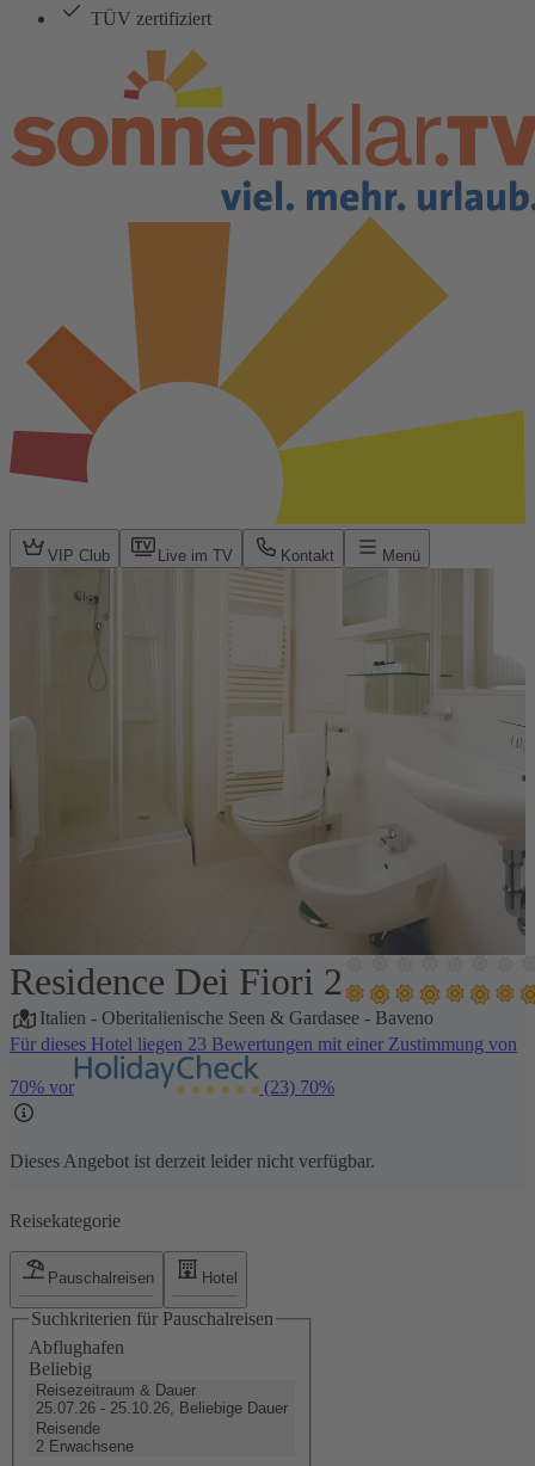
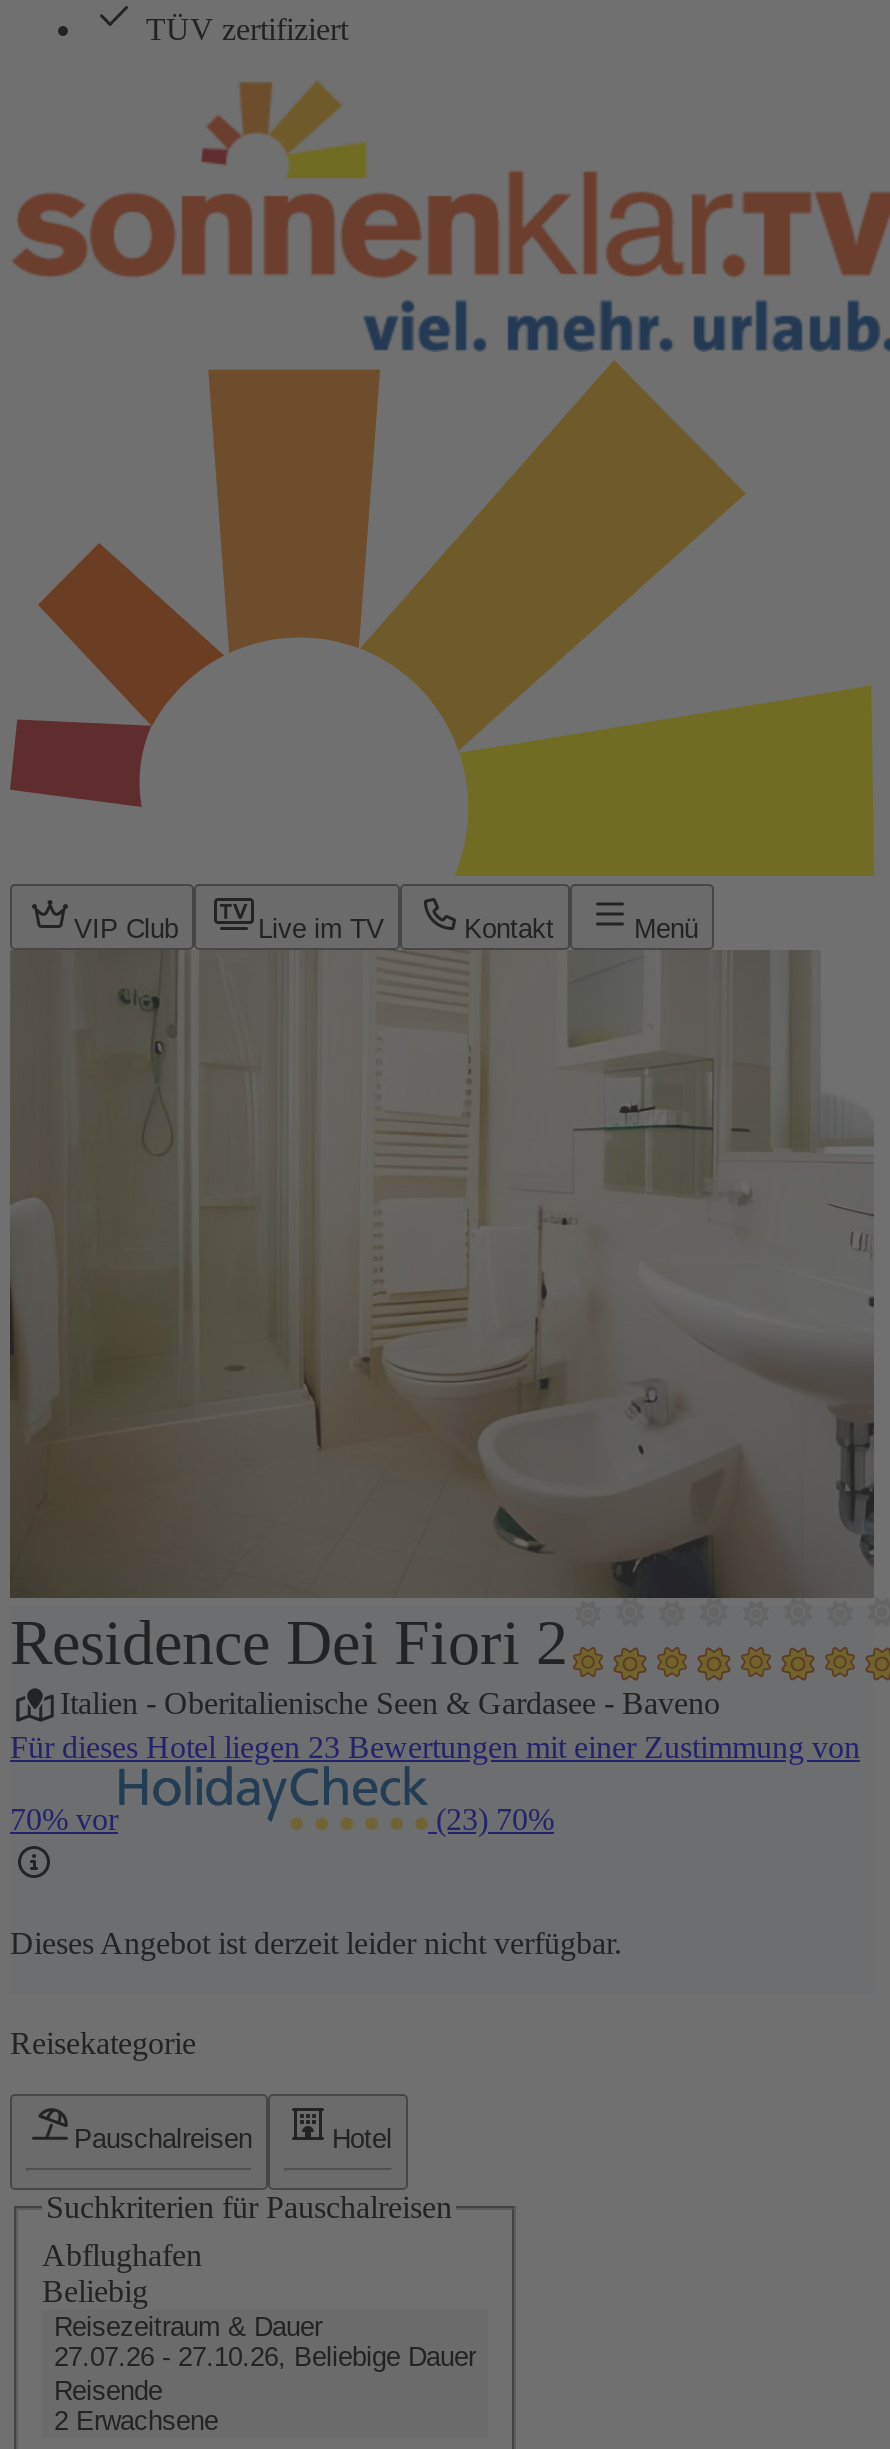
- 25.07.26 - 25.10.26, Beliebige Dauer
+ 27.07.26 - 27.10.26, Beliebige Dauer
